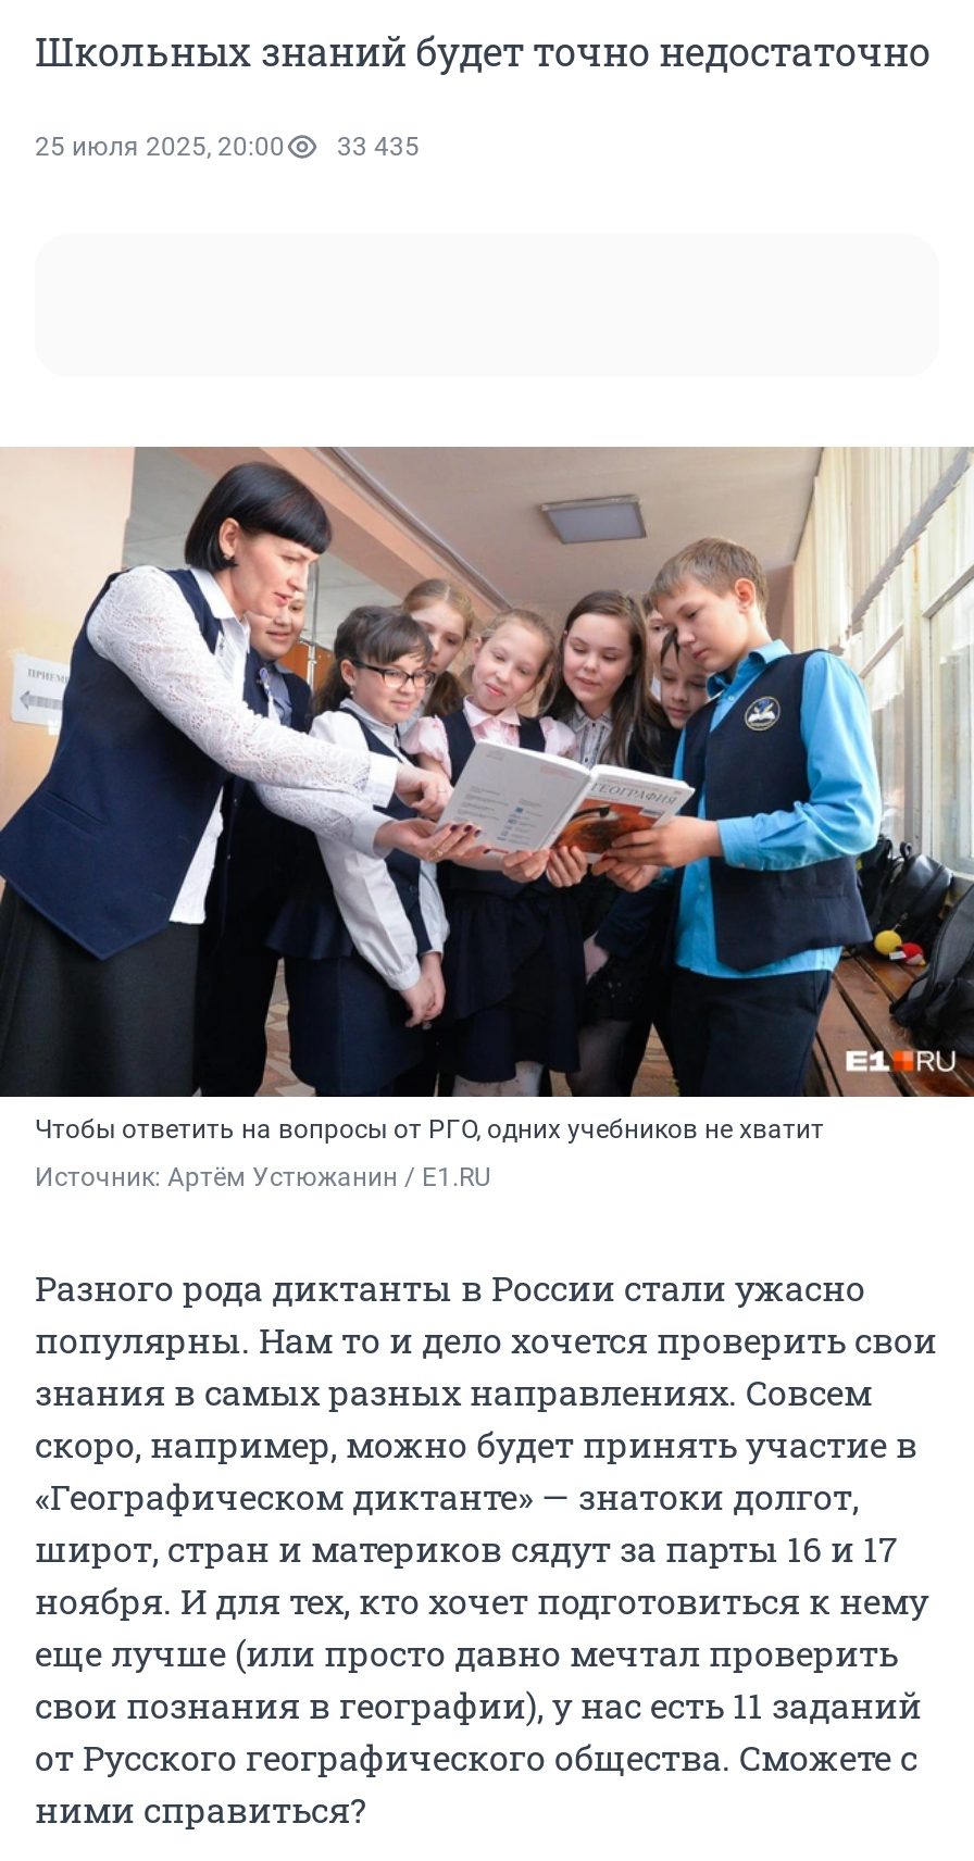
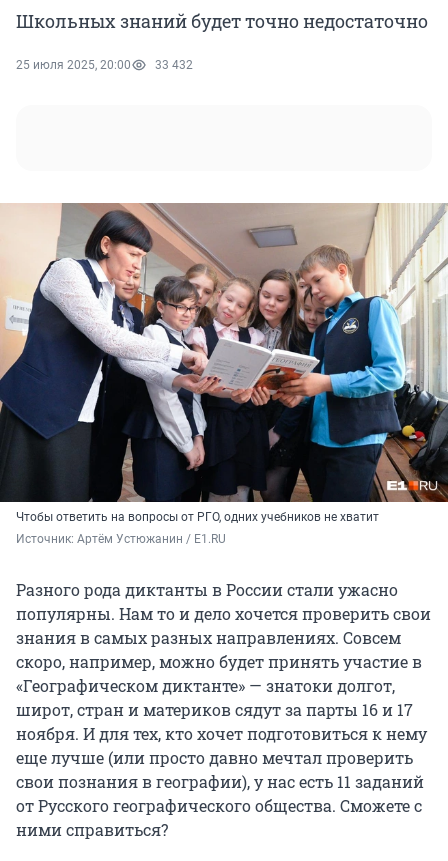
- 25 июля 2025, 20:00 33 435
+ 25 июля 2025, 20:00 33 432
